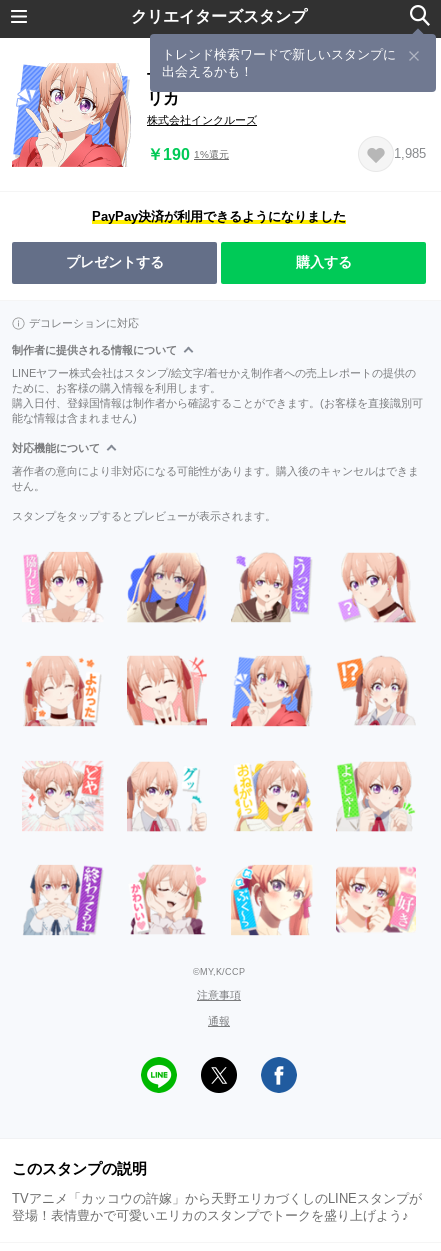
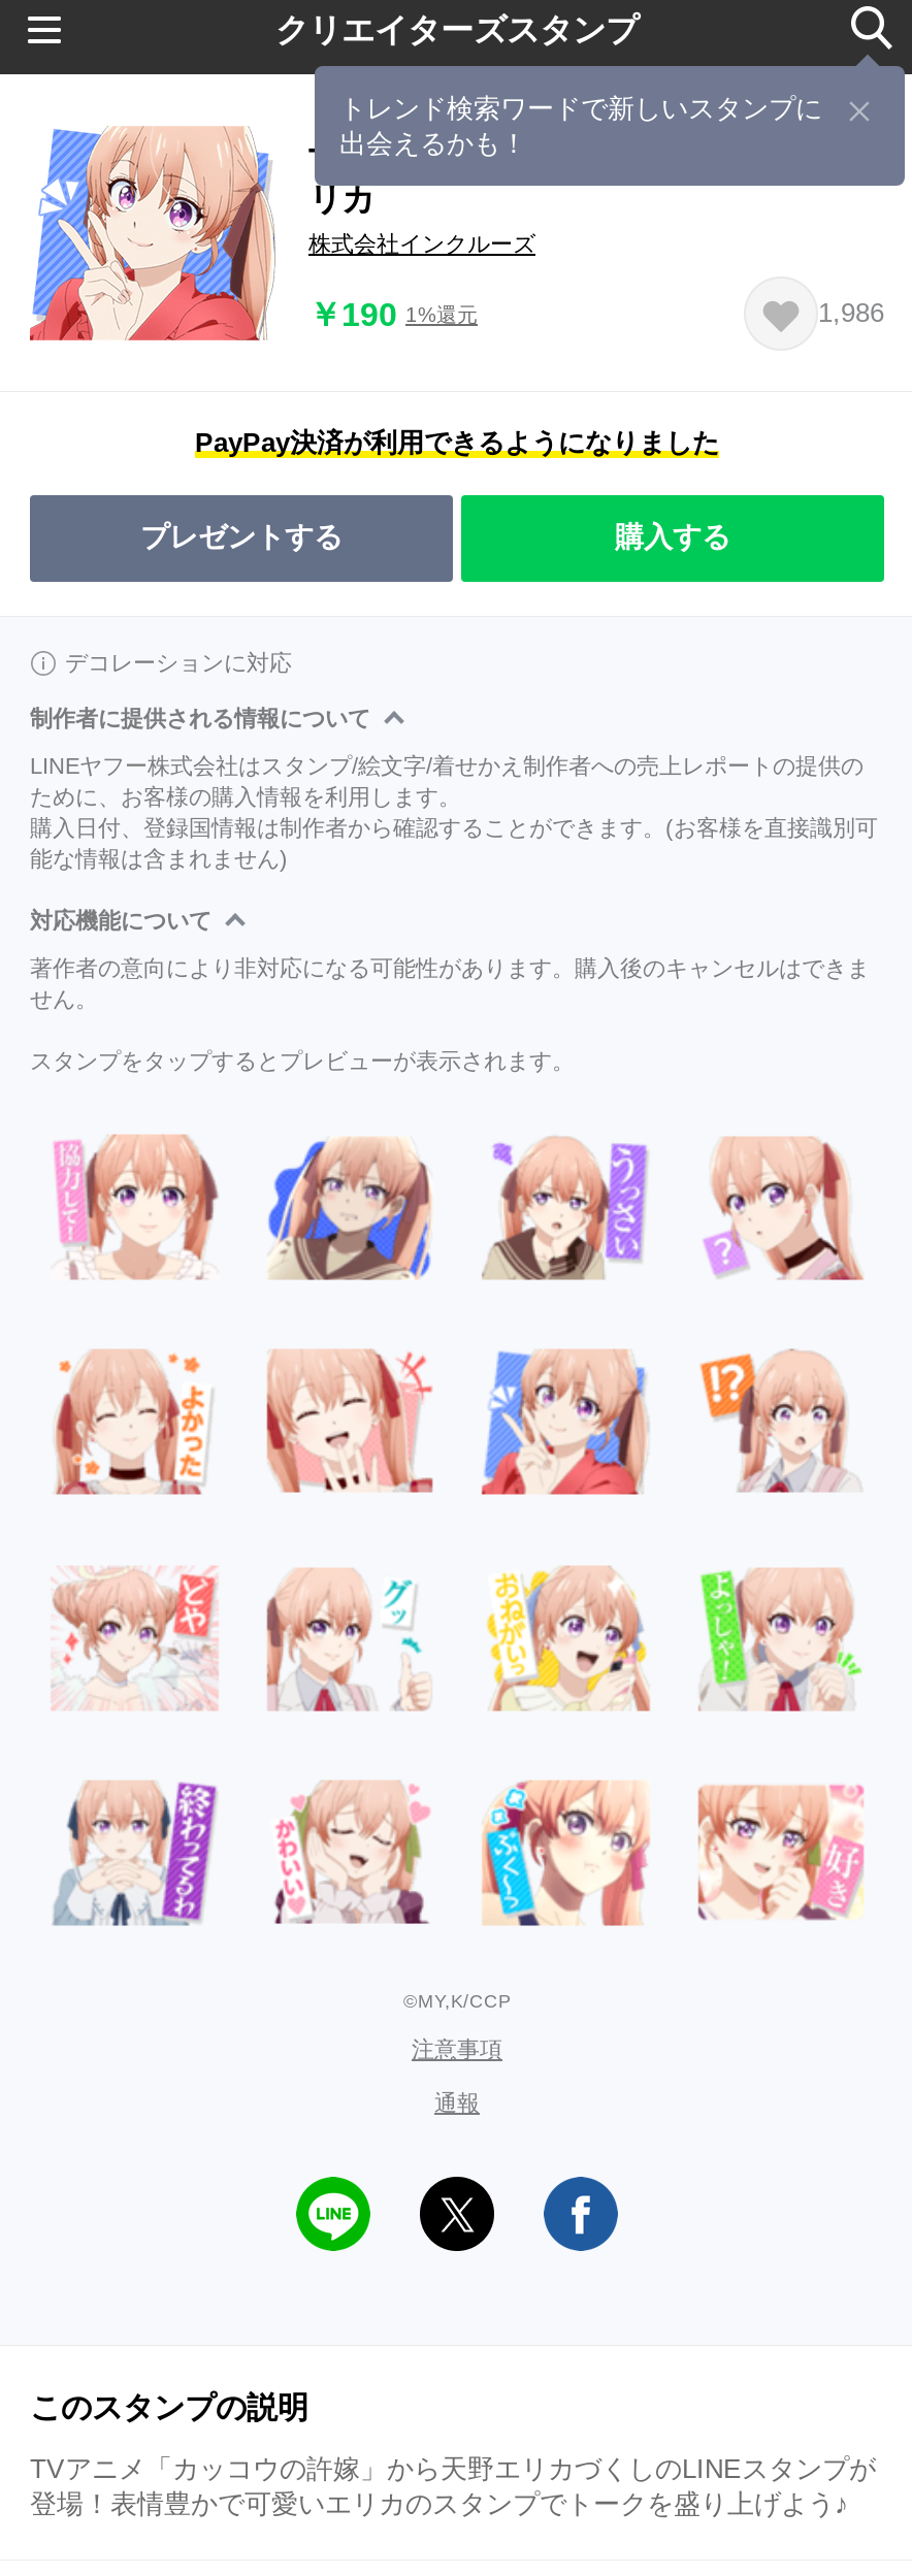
- 1,985
+ 1,986
